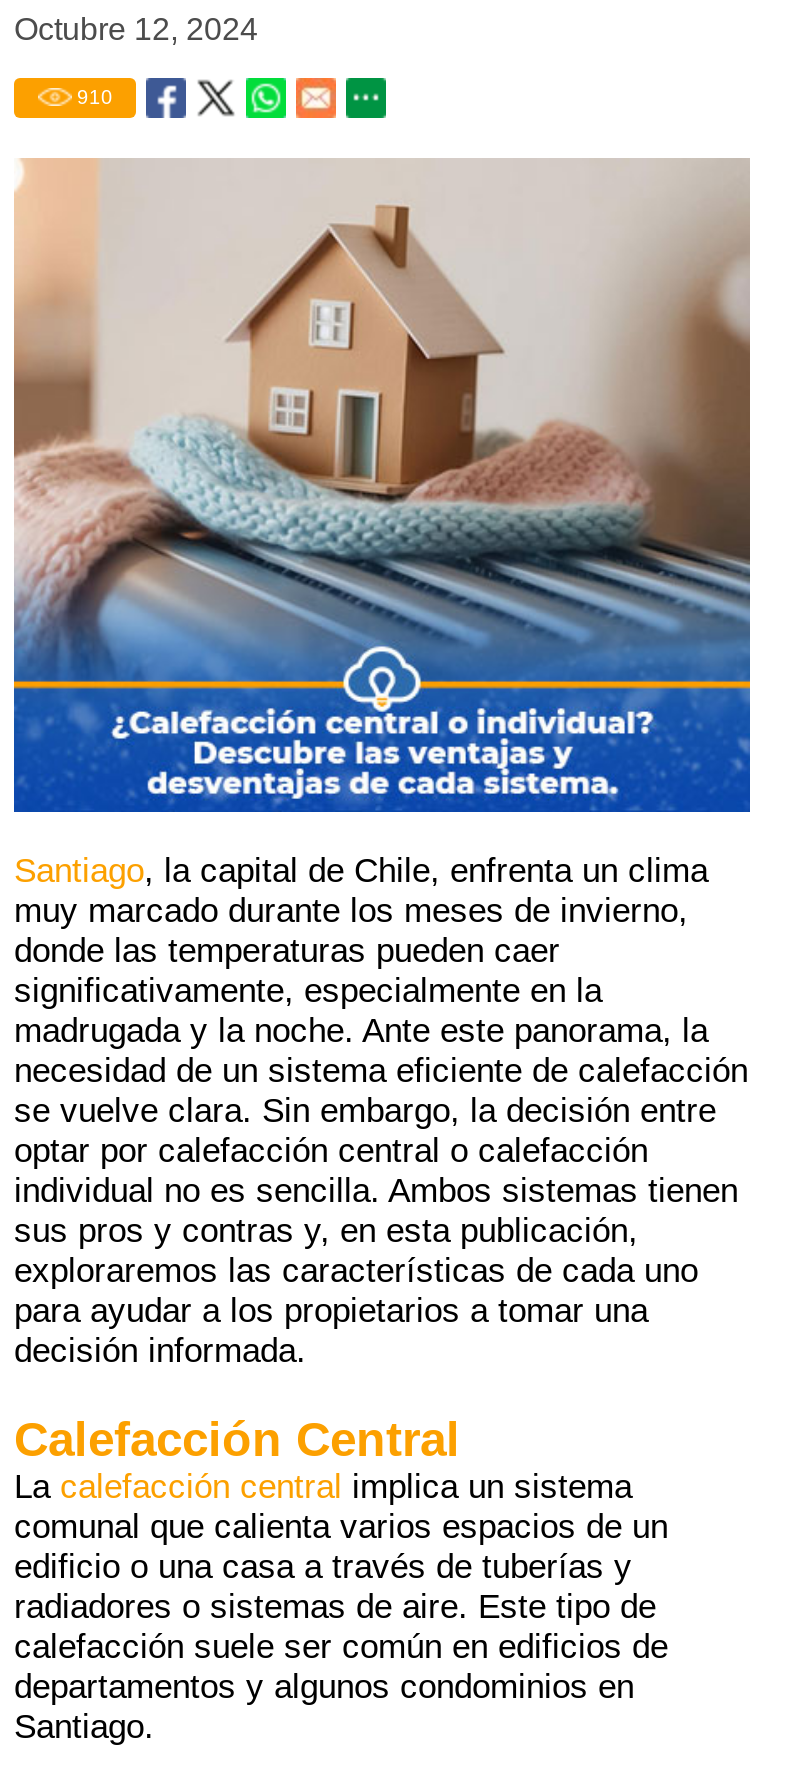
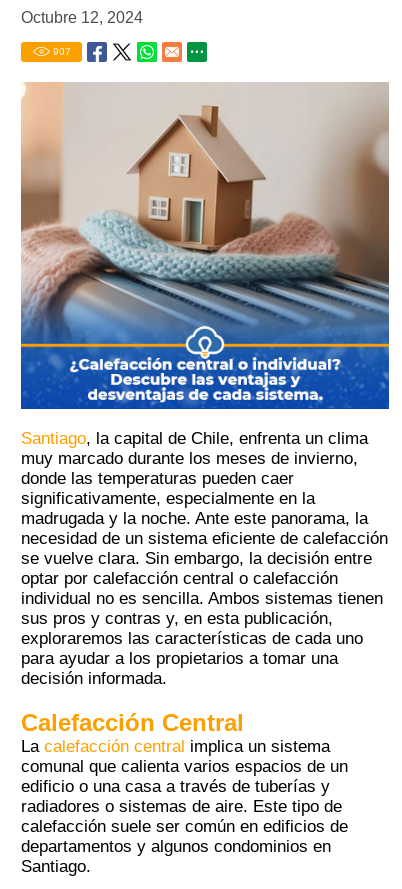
- 910
+ 907
